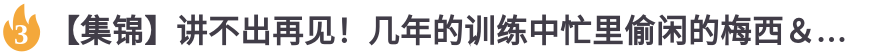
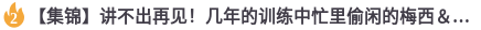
- 3
+ 2
